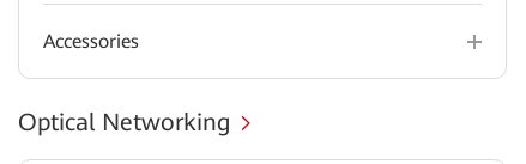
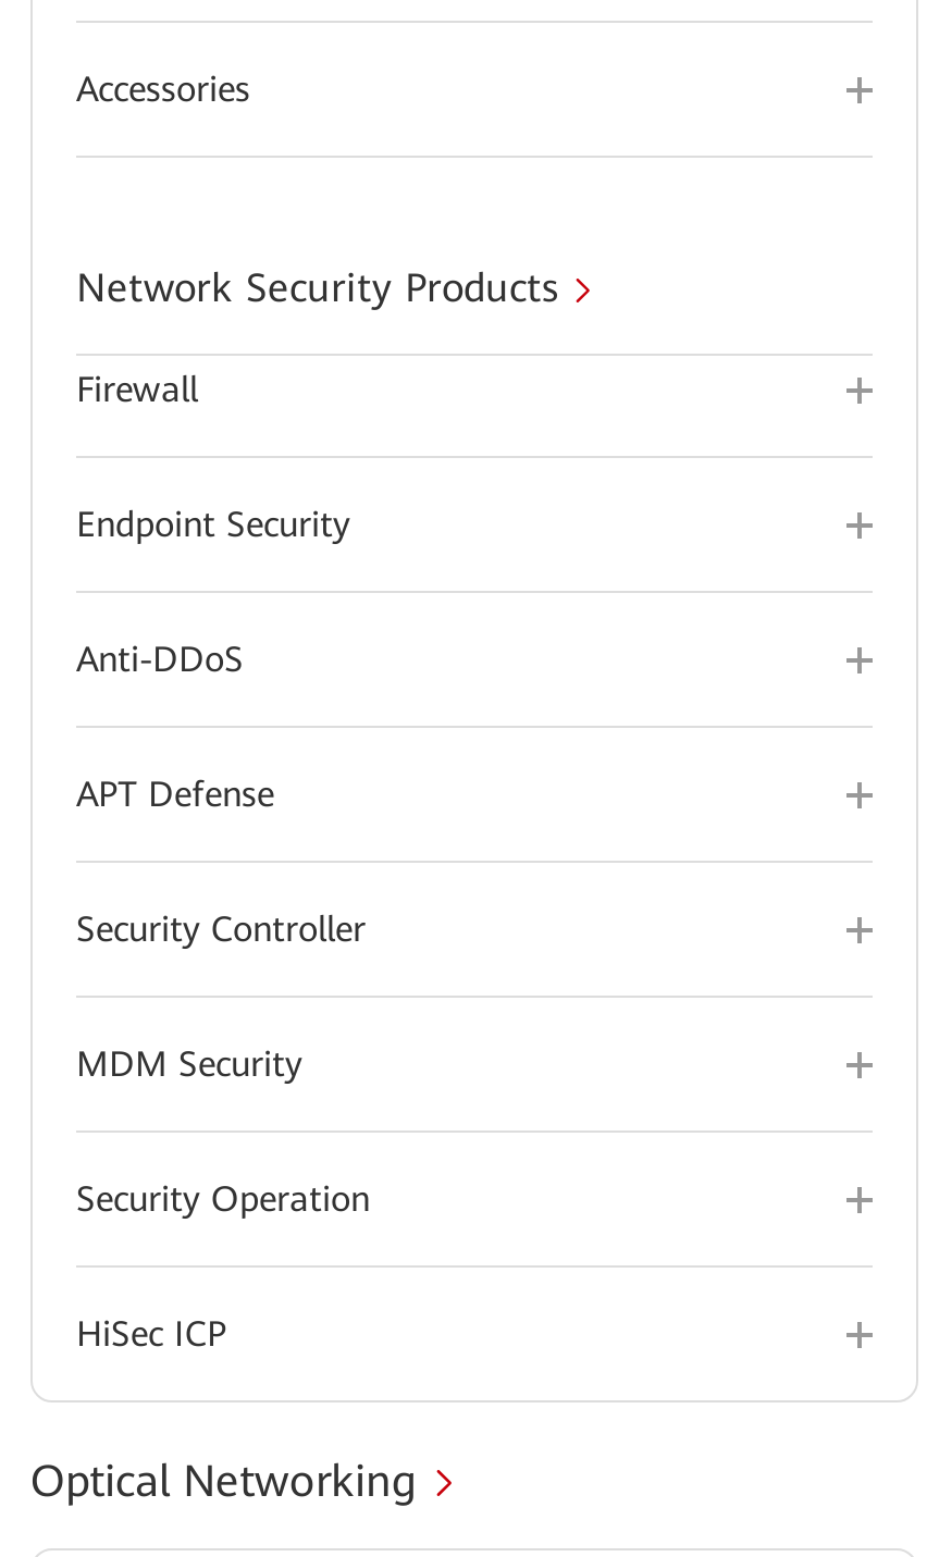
+ Network Security Products
+ Firewall
+ Endpoint Security
+ Anti-DDoS
+ APT Defense
+ Security Controller
+ MDM Security
+ Security Operation
+ HiSec ICP
